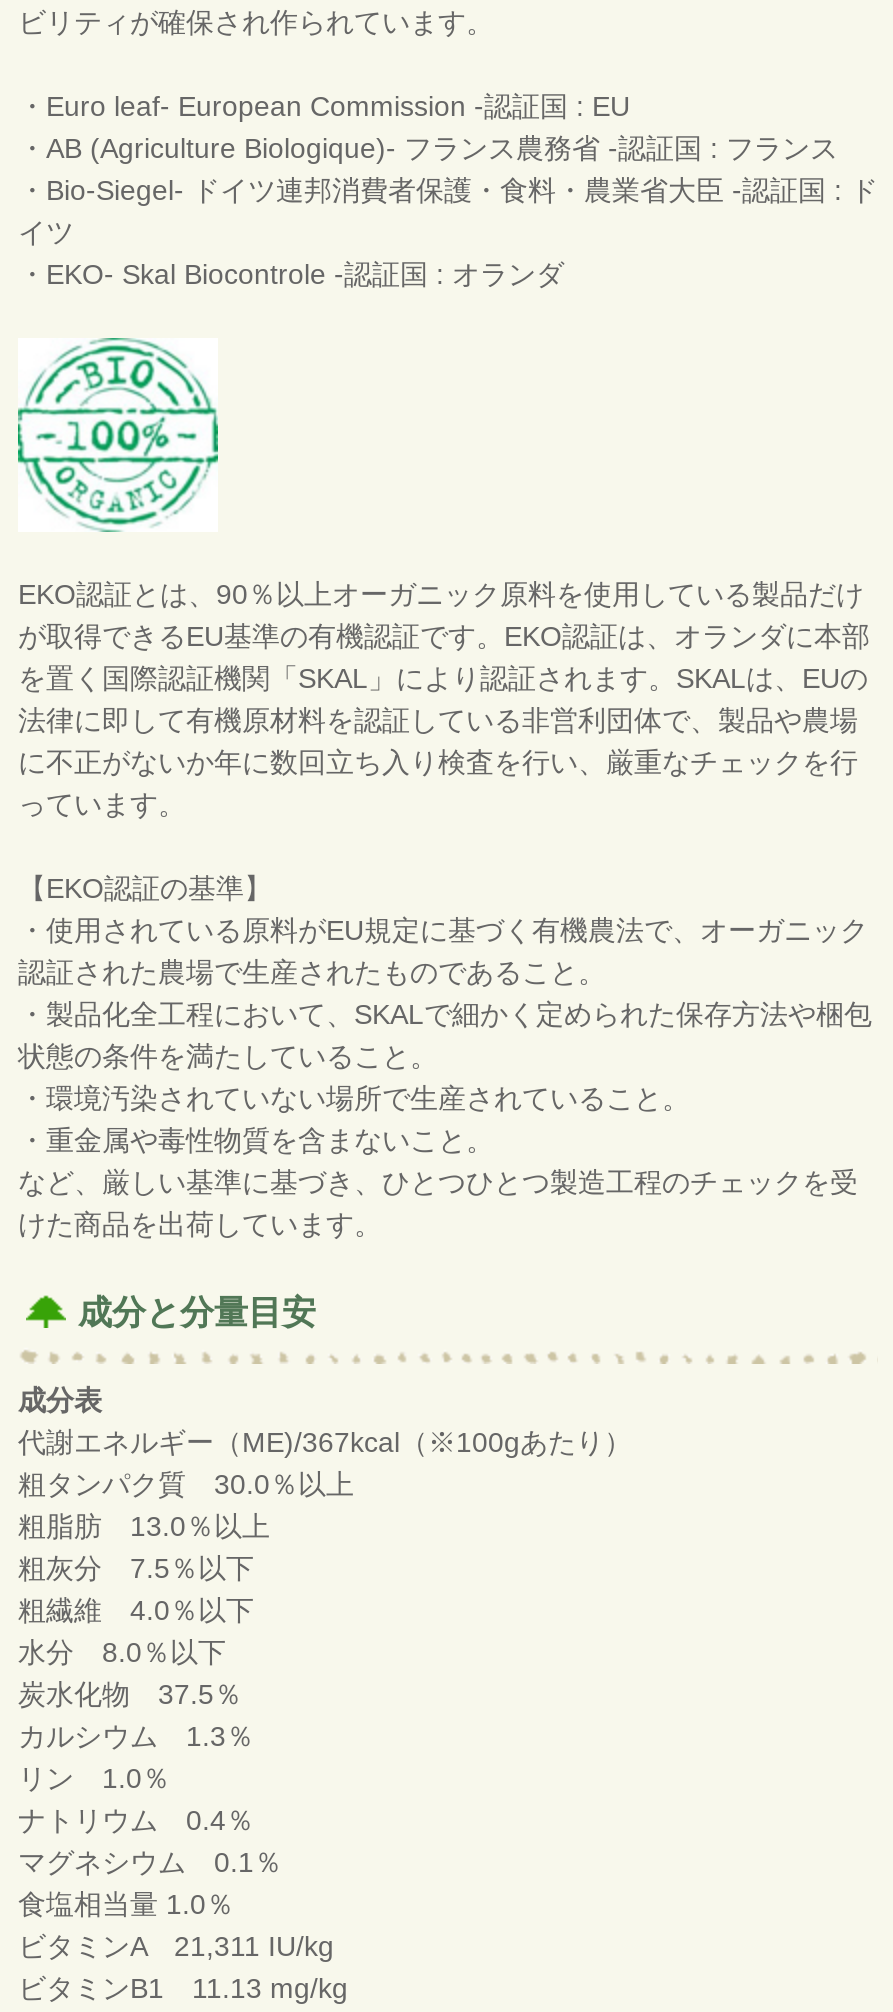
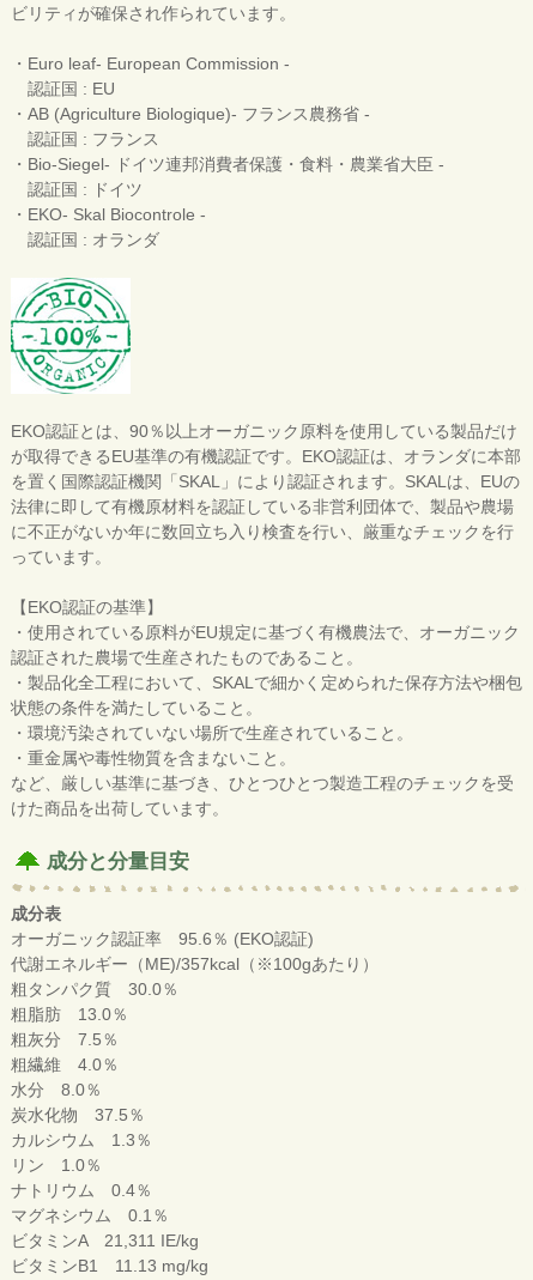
- 代謝エネルギー（ME)/367kcal（※100gあたり）
- 粗タンパク質 30.0％以上
- 粗脂肪 13.0％以上
- 粗灰分 7.5％以下
- 粗繊維 4.0％以下
- 水分 8.0％以下
+ オーガニック認証率 95.6％ (EKO認証)
+ 代謝エネルギー（ME)/357kcal（※100gあたり）
+ 粗タンパク質 30.0％
+ 粗脂肪 13.0％
+ 粗灰分 7.5％
+ 粗繊維 4.0％
+ 水分 8.0％

moved down: 炭水化物 37.5％ | カルシウム 1.3％ | リン 1.0％ | ナトリウム 0.4％ | マグネシウム 0.1％

- 食塩相当量 1.0％
- ビタミンA 21,311 IU/kg
+ ビタミンA 21,311 IE/kg
